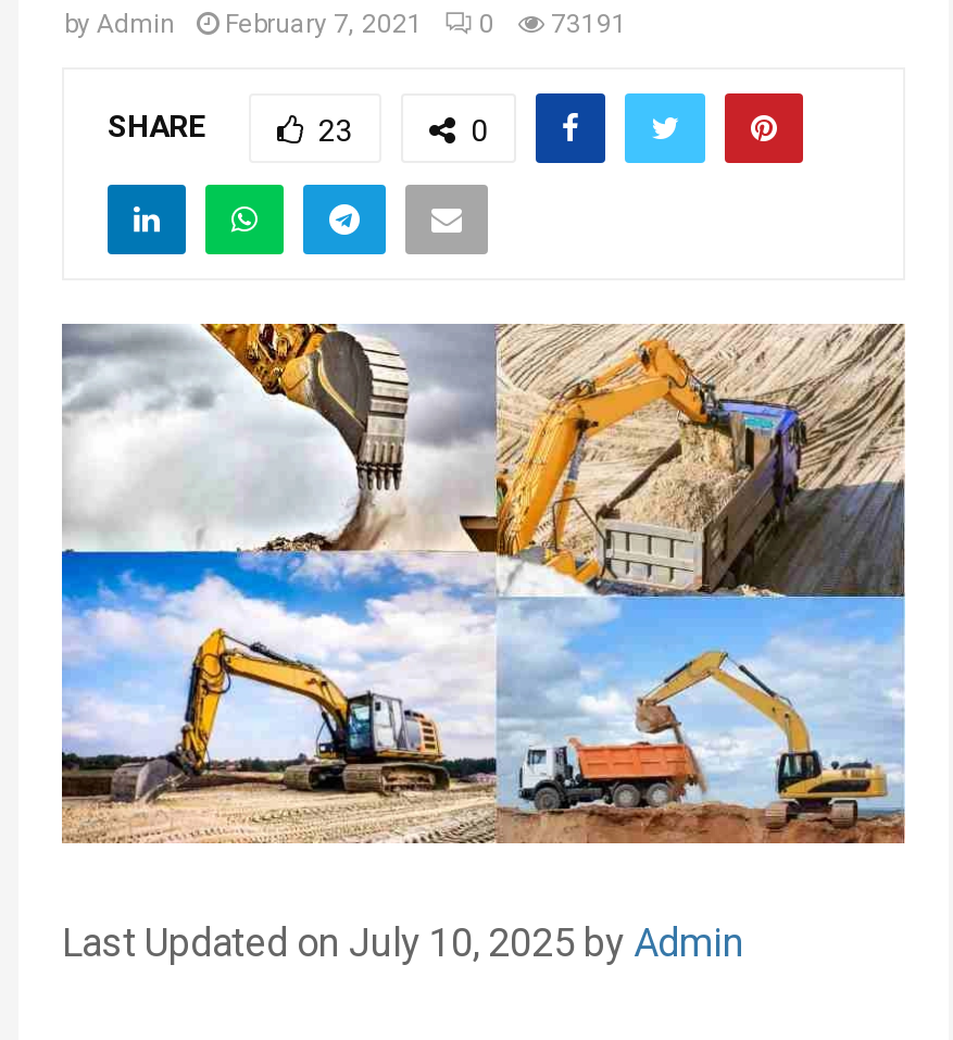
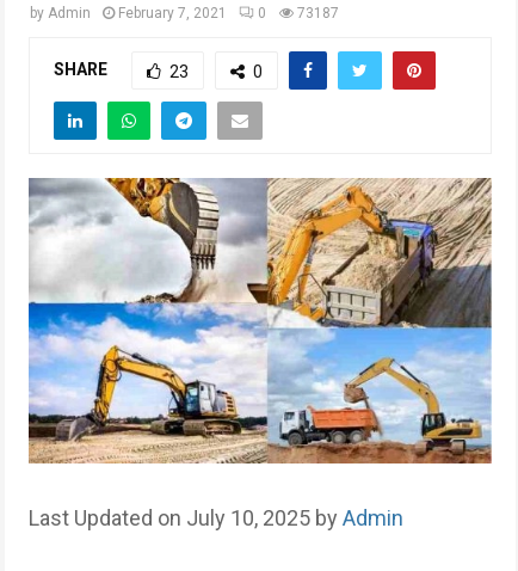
- by Admin February 7, 2021 0 73191
+ by Admin February 7, 2021 0 73187
